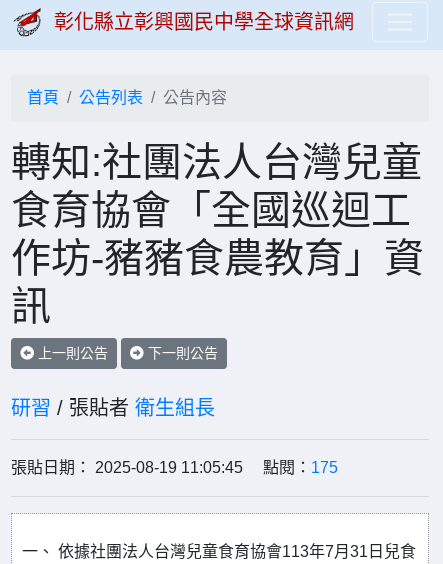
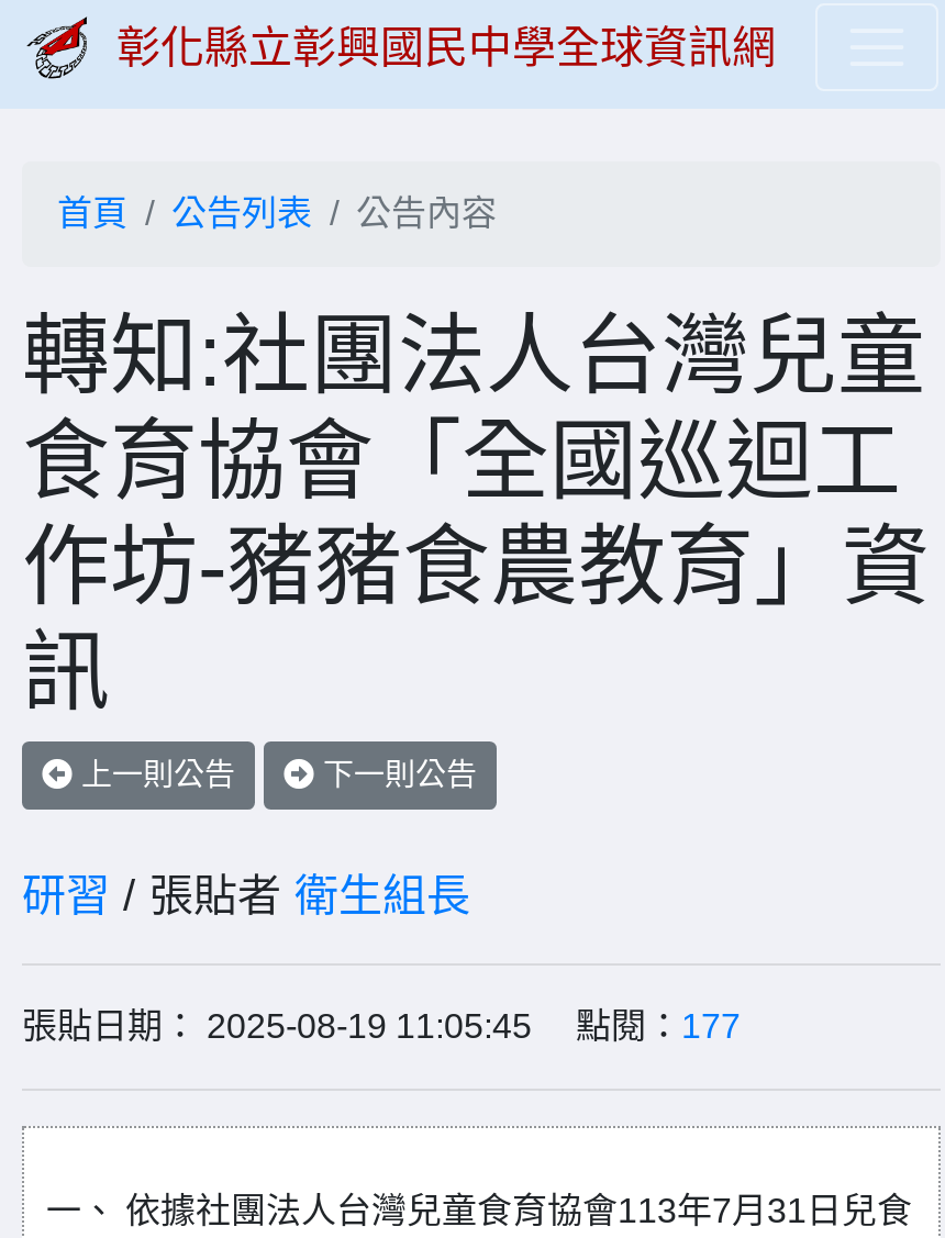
- 張貼日期： 2025-08-19 11:05:45 點閱：175
+ 張貼日期： 2025-08-19 11:05:45 點閱：177
